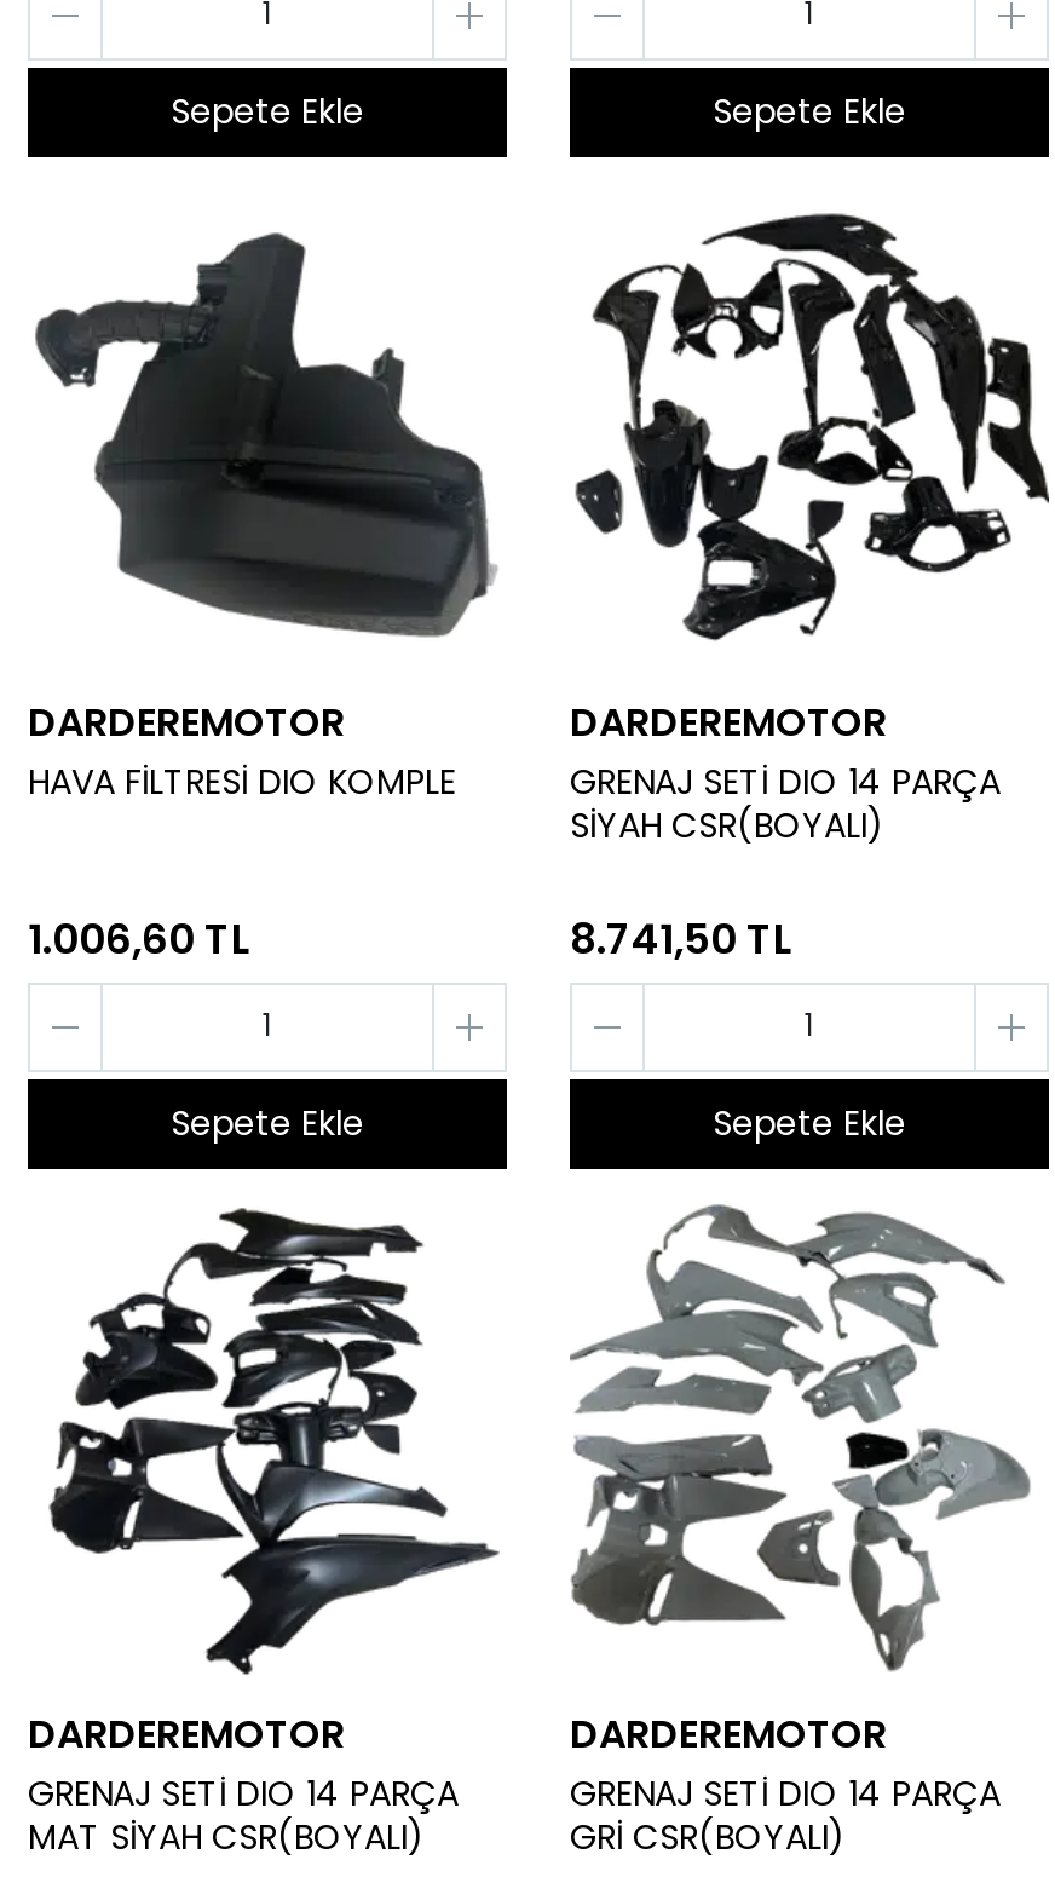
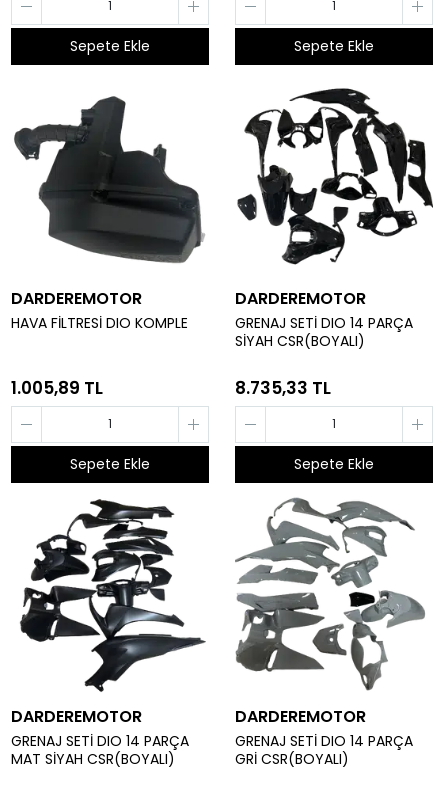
- 1.006,60 TL
+ 1.005,89 TL

- 8.741,50 TL
+ 8.735,33 TL
